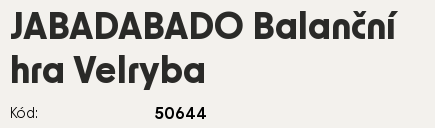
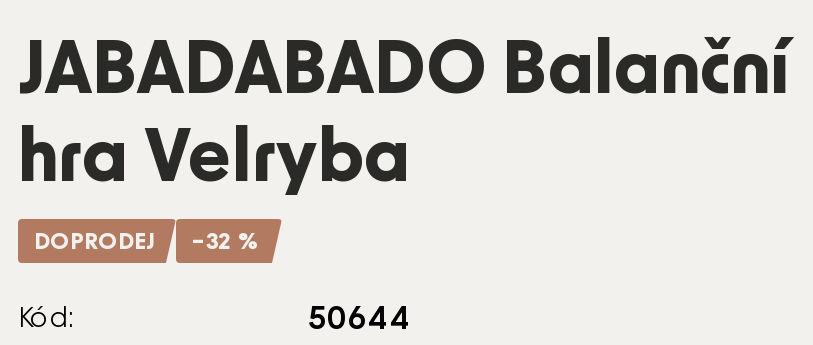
+ DOPRODEJ
+ –32 %
